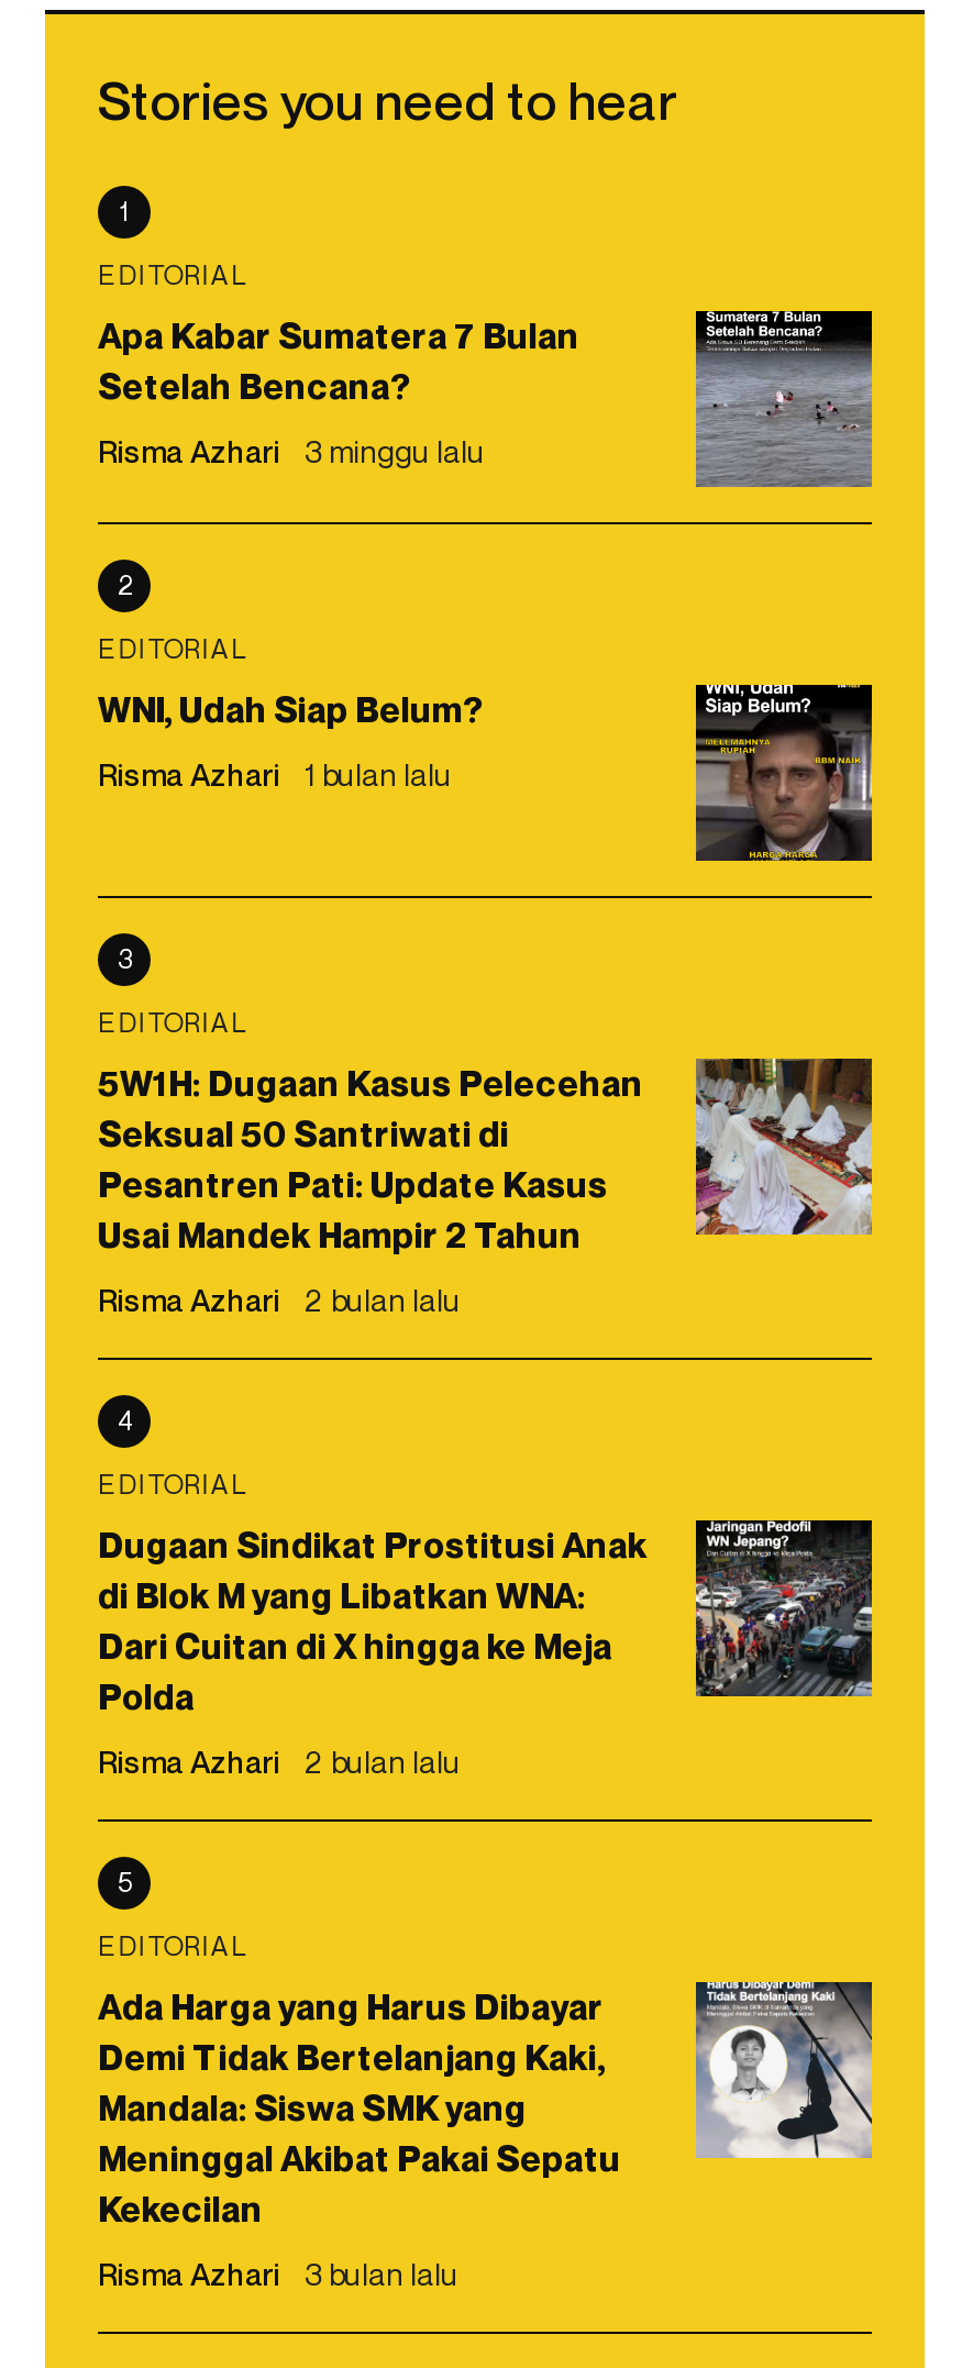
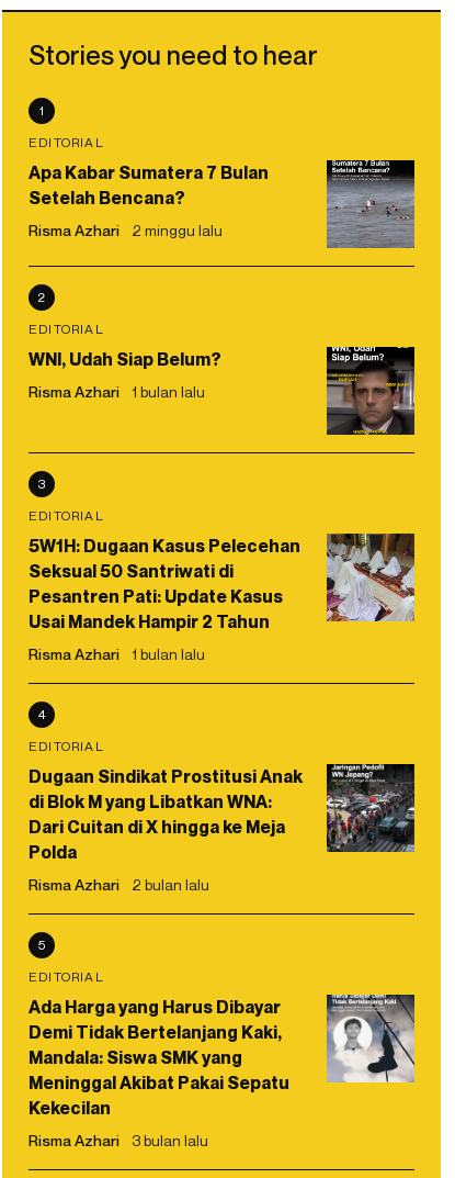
- Risma Azhari 3 minggu lalu
+ Risma Azhari 2 minggu lalu

- Risma Azhari 2 bulan lalu
+ Risma Azhari 1 bulan lalu
